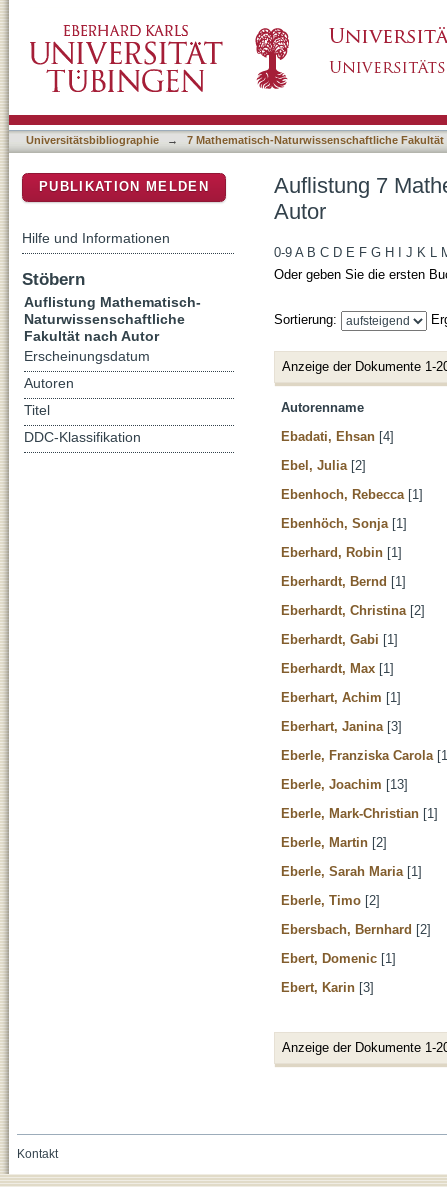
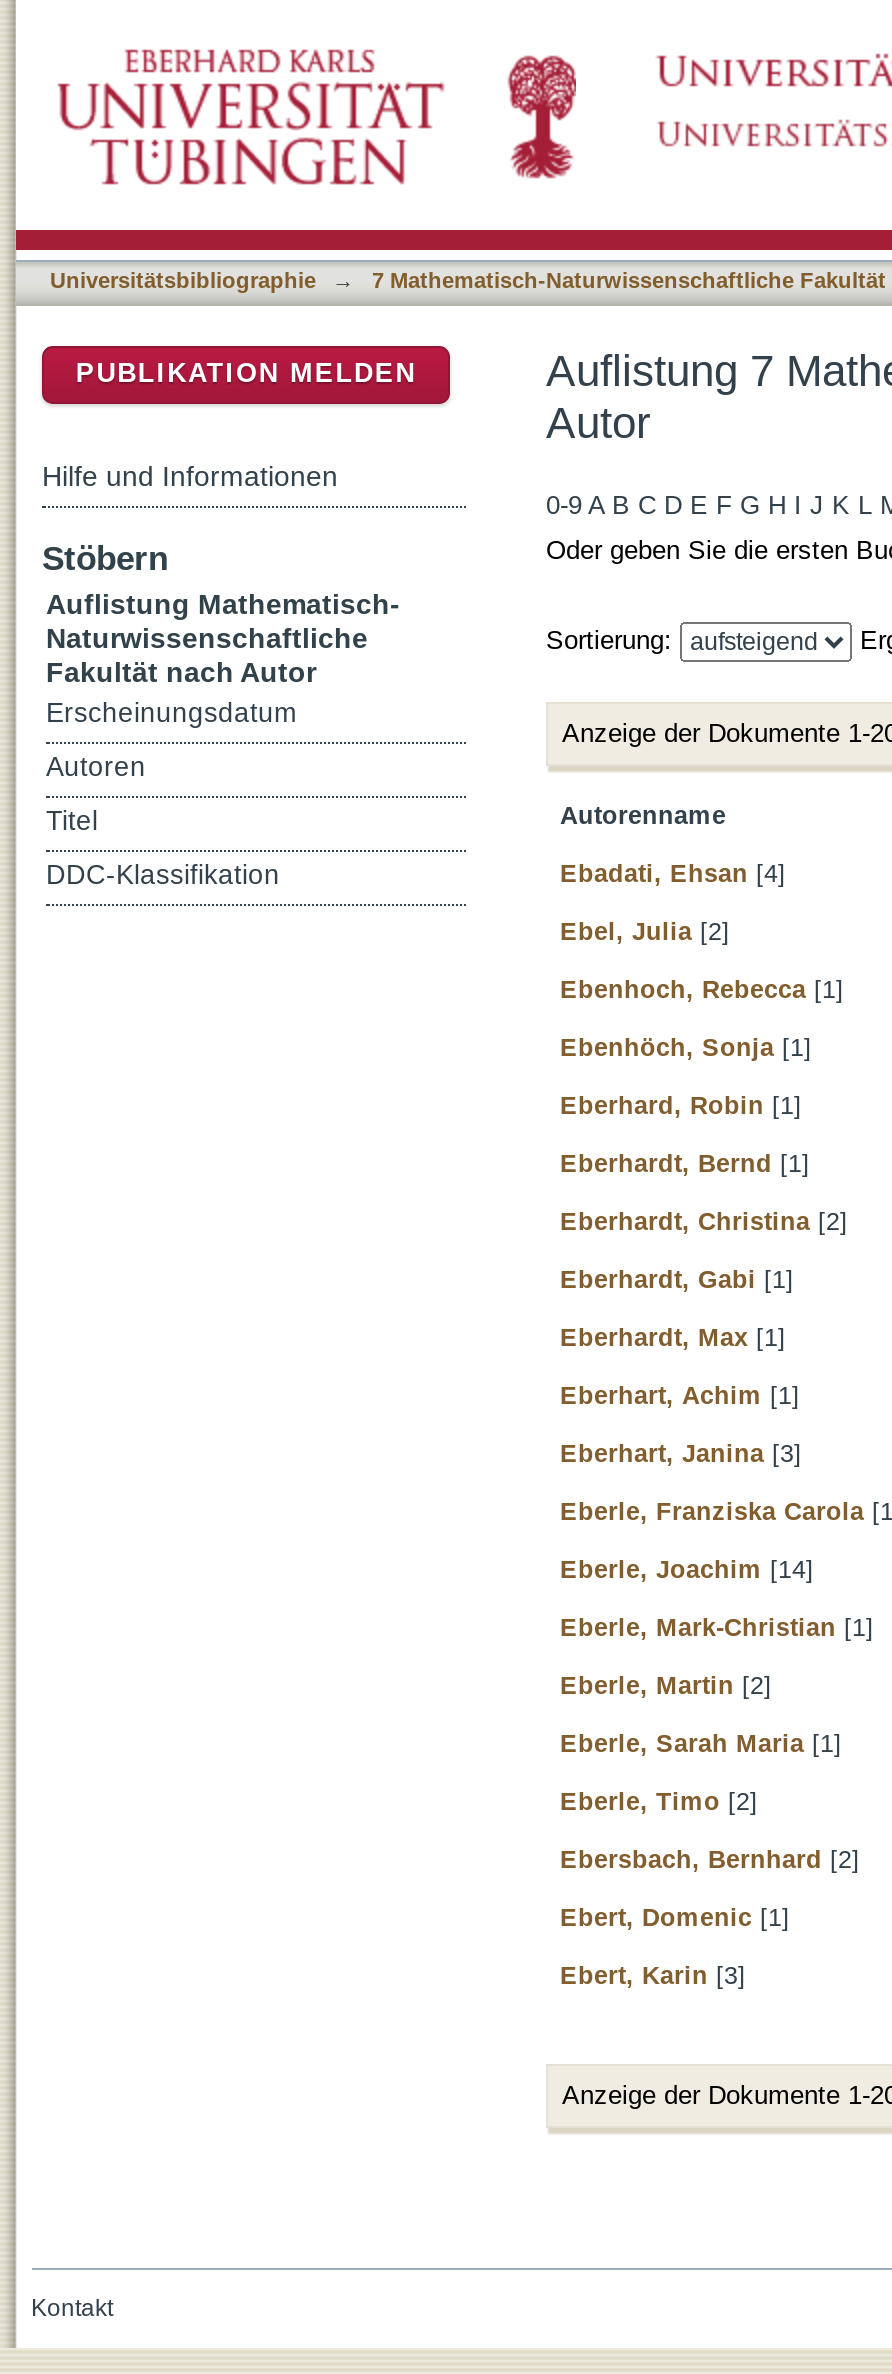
- Eberle, Joachim [13]
+ Eberle, Joachim [14]
